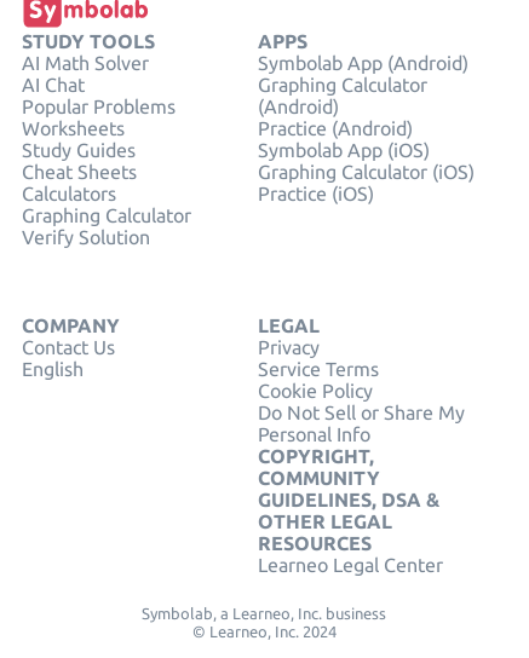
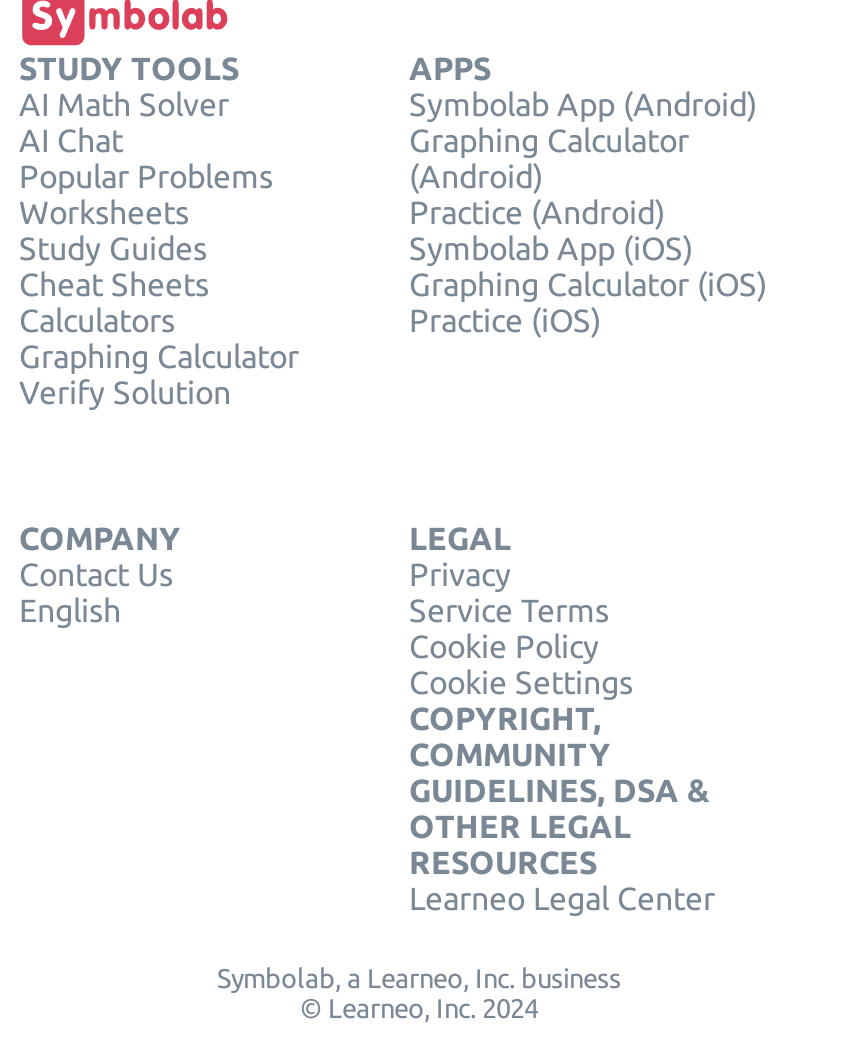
- Do Not Sell or Share My
- Personal Info
+ Cookie Settings
